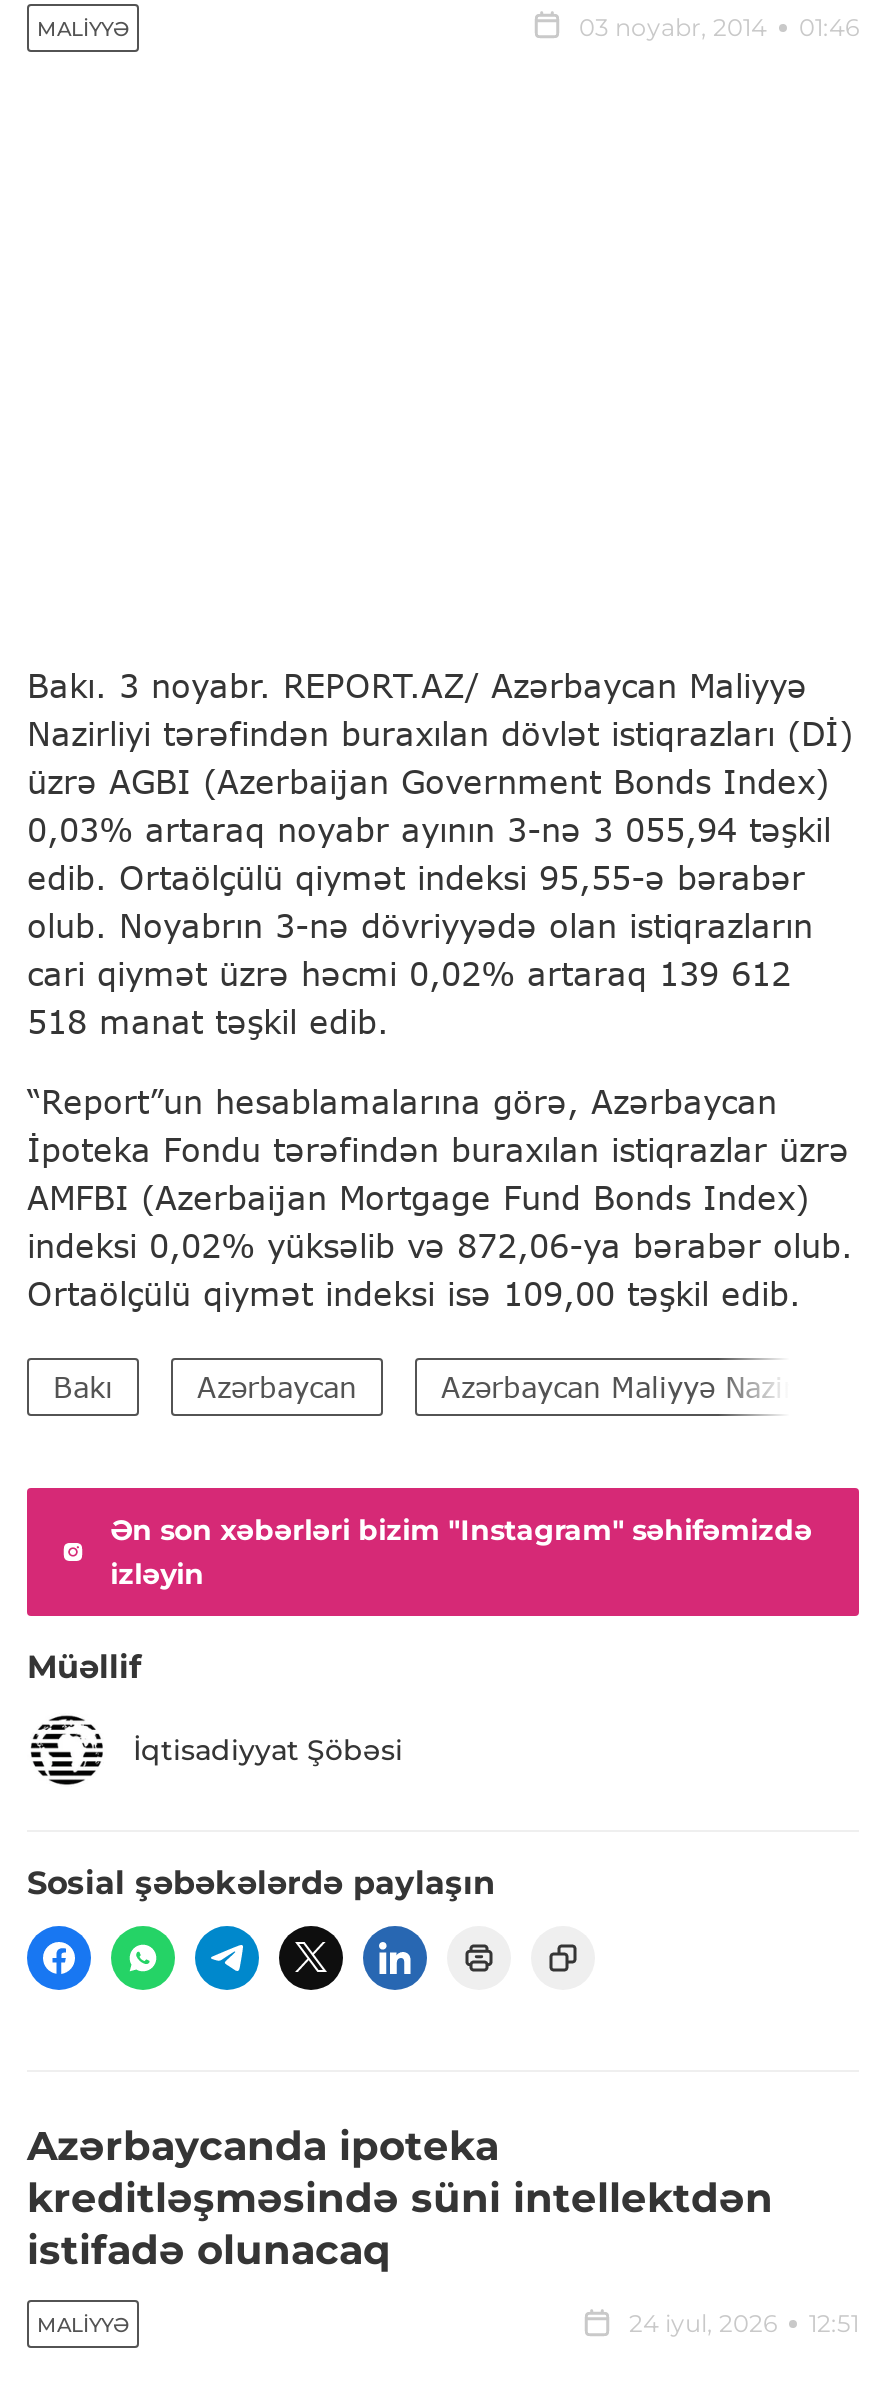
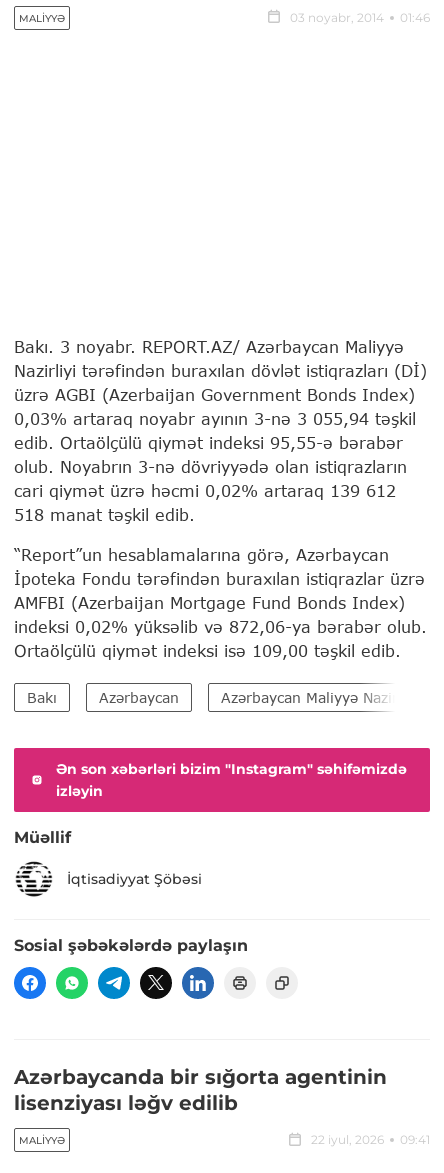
- Azərbaycanda ipoteka
- kreditləşməsində süni intellektdən
- istifadə olunacaq
+ Azərbaycanda bir sığorta agentinin
+ lisenziyası ləğv edilib

- 24 iyul, 2026
- 12:51
+ 22 iyul, 2026
+ 09:41
